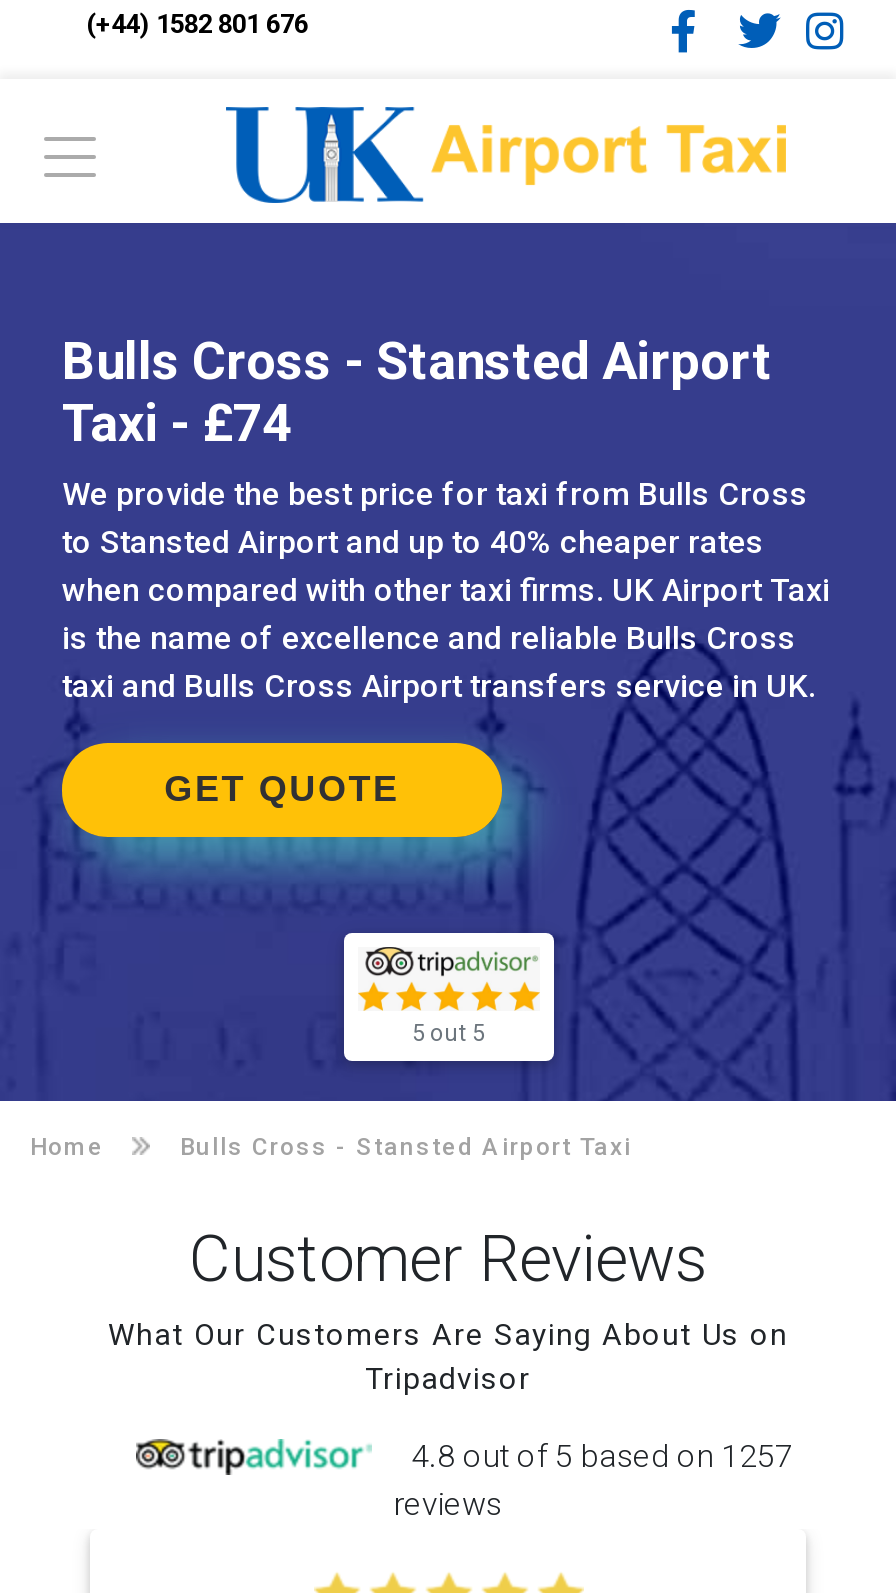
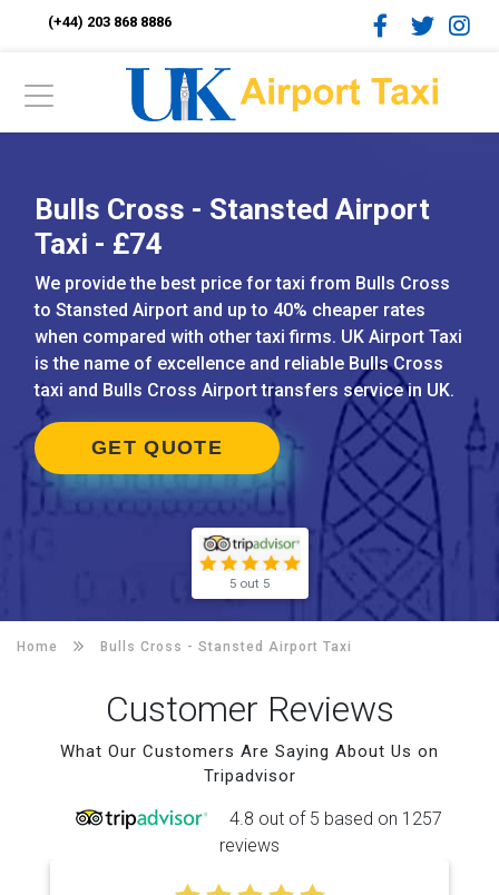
- (+44) 1582 801 676
+ (+44) 203 868 8886
